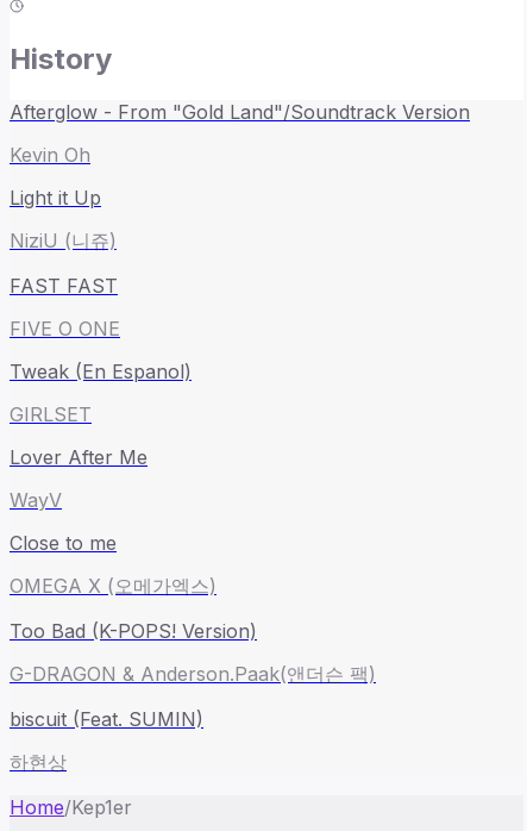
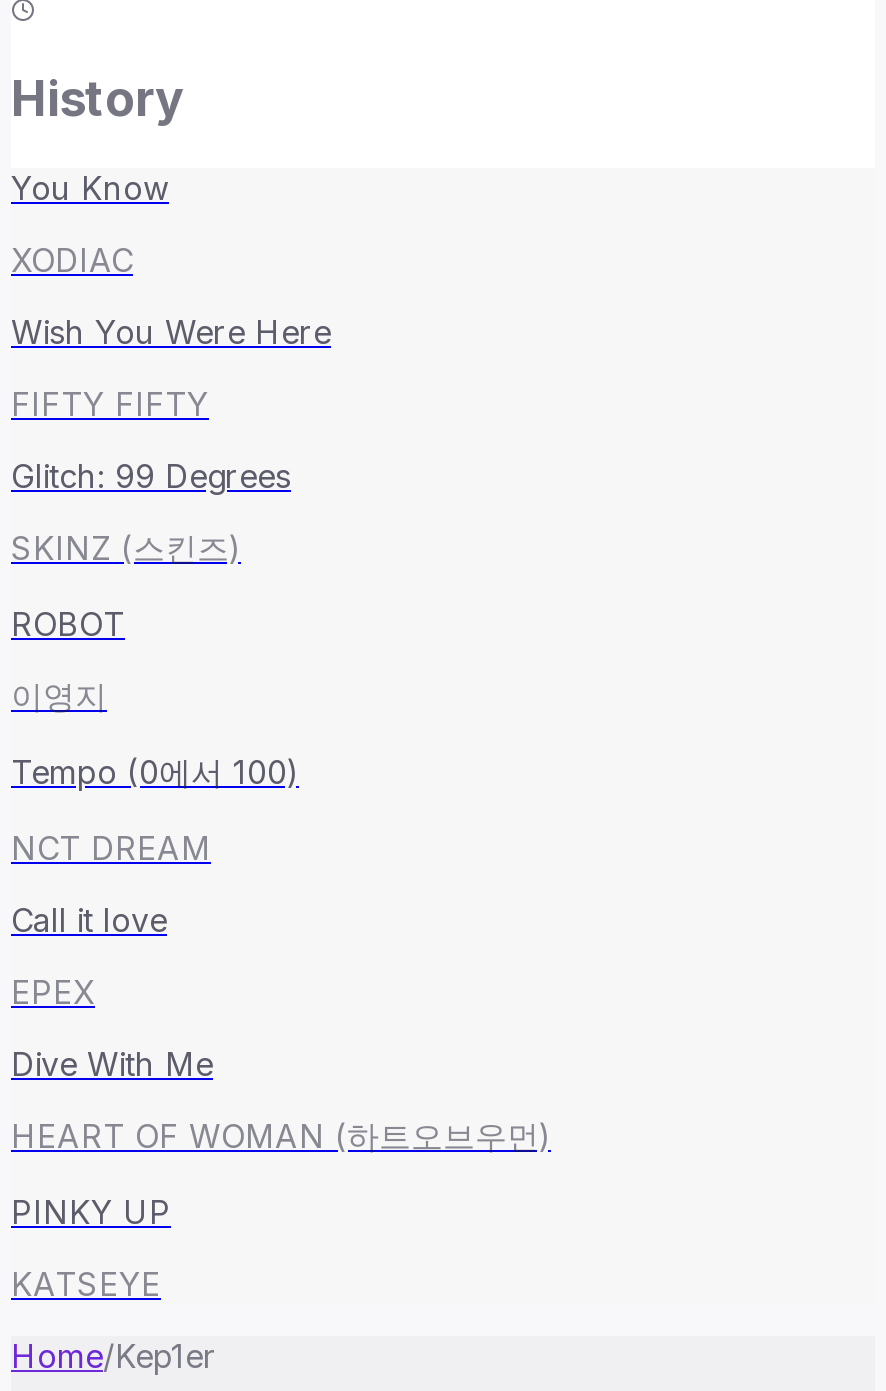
- Afterglow - From "Gold Land"/Soundtrack Version
+ You Know

- Kevin Oh
+ XODIAC

- Light it Up
+ Wish You Were Here

- NiziU (니쥬)
+ FIFTY FIFTY

- FAST FAST
+ Glitch: 99 Degrees

- FIVE O ONE
+ SKINZ (스킨즈)

- Tweak (En Espanol)
+ ROBOT

- GIRLSET
+ 이영지

- Lover After Me
+ Tempo (0에서 100)

- WayV
+ NCT DREAM

- Close to me
+ Call it love

- OMEGA X (오메가엑스)
+ EPEX

- Too Bad (K-POPS! Version)
+ Dive With Me

- G-DRAGON & Anderson.Paak(앤더슨 팩)
+ HEART OF WOMAN (하트오브우먼)

- biscuit (Feat. SUMIN)
+ PINKY UP

- 하현상
+ KATSEYE
